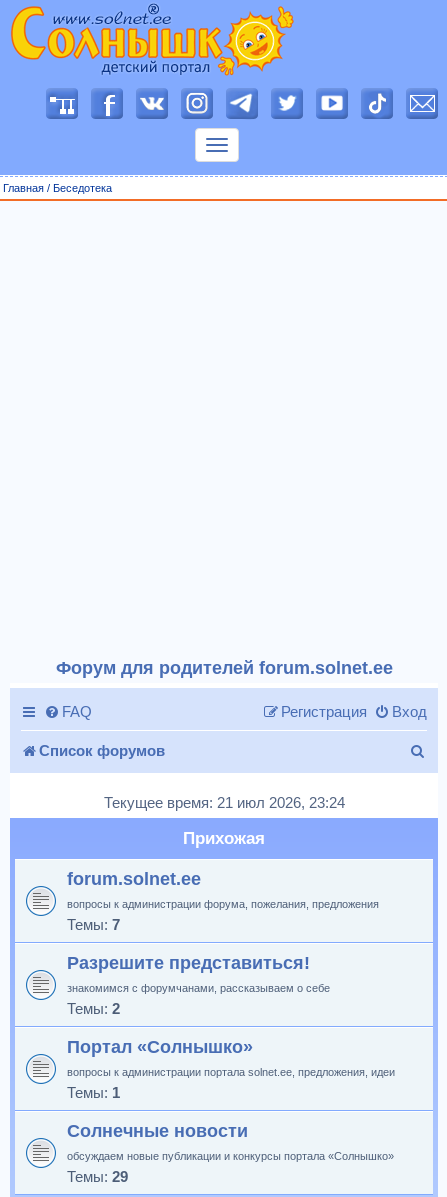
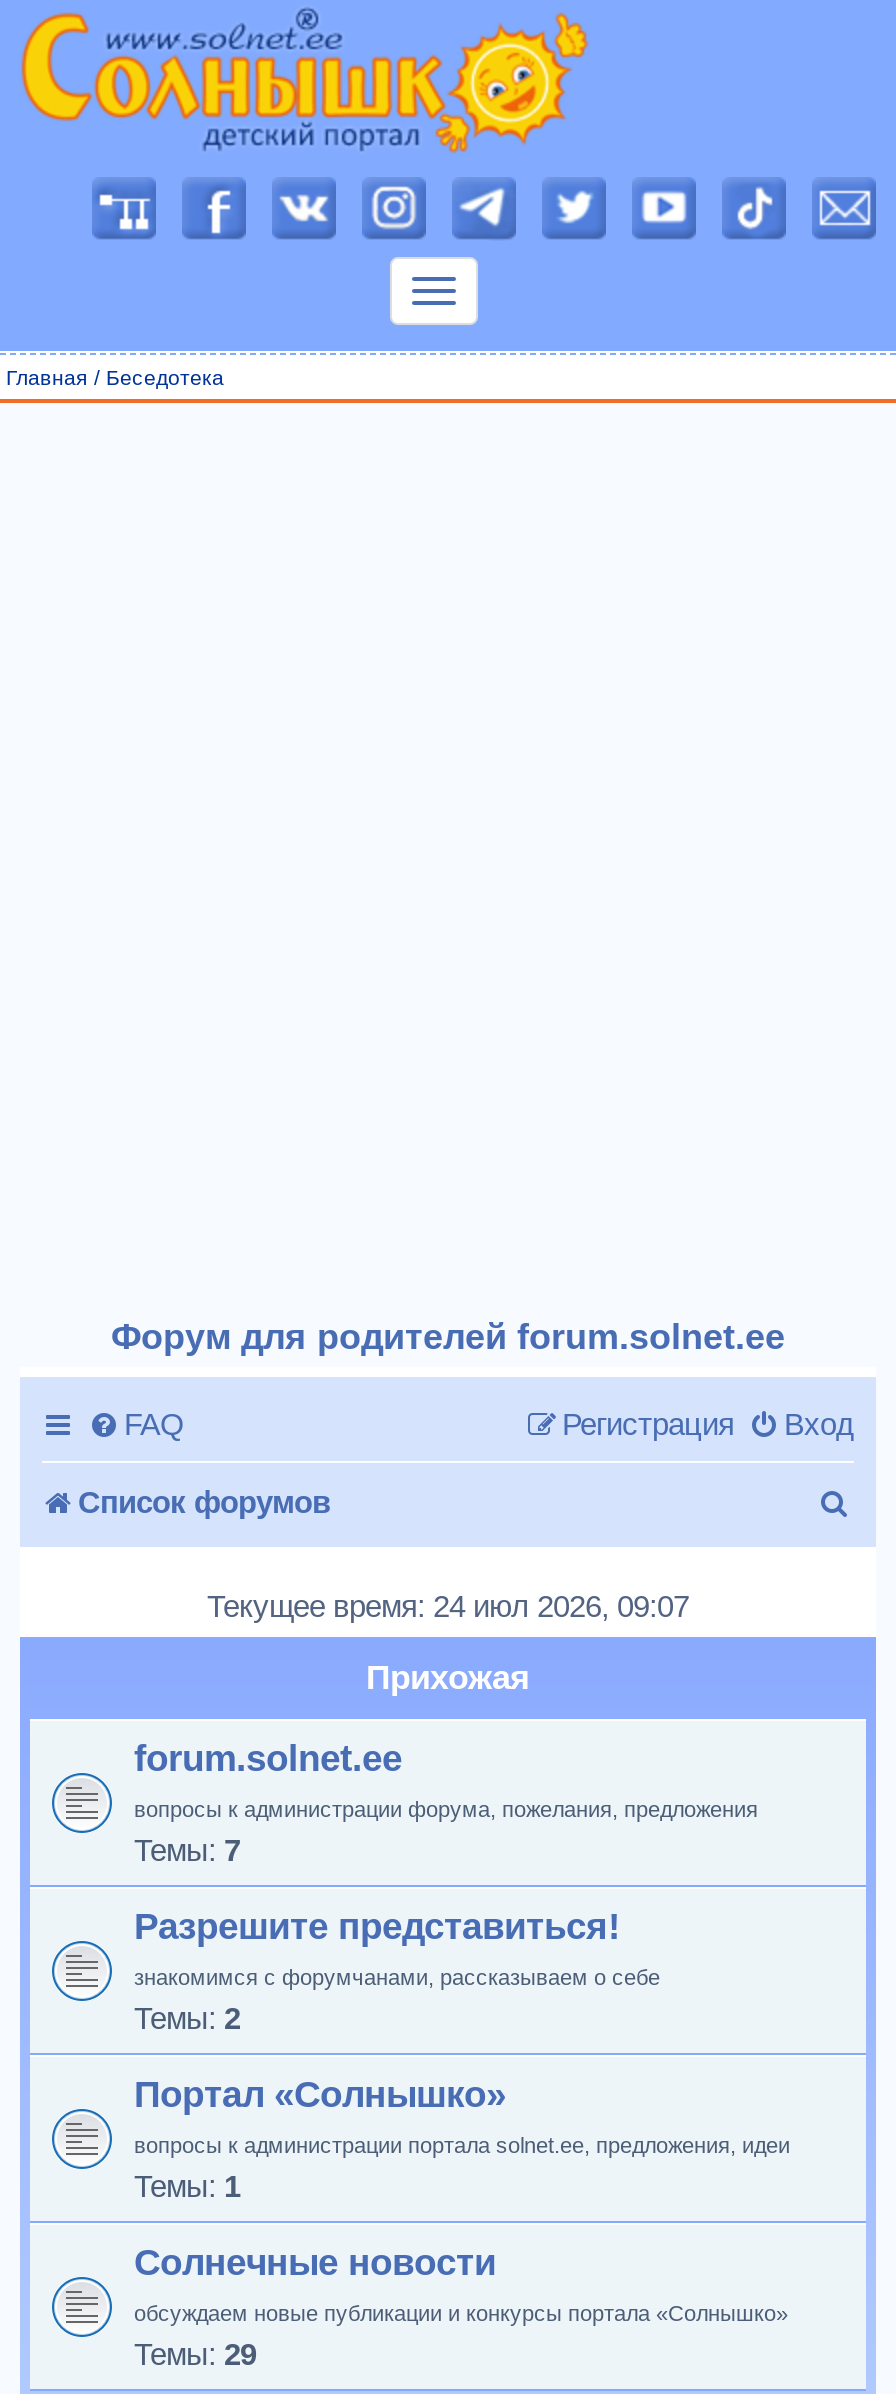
- Текущее время: 21 июл 2026, 23:24
+ Текущее время: 24 июл 2026, 09:07
